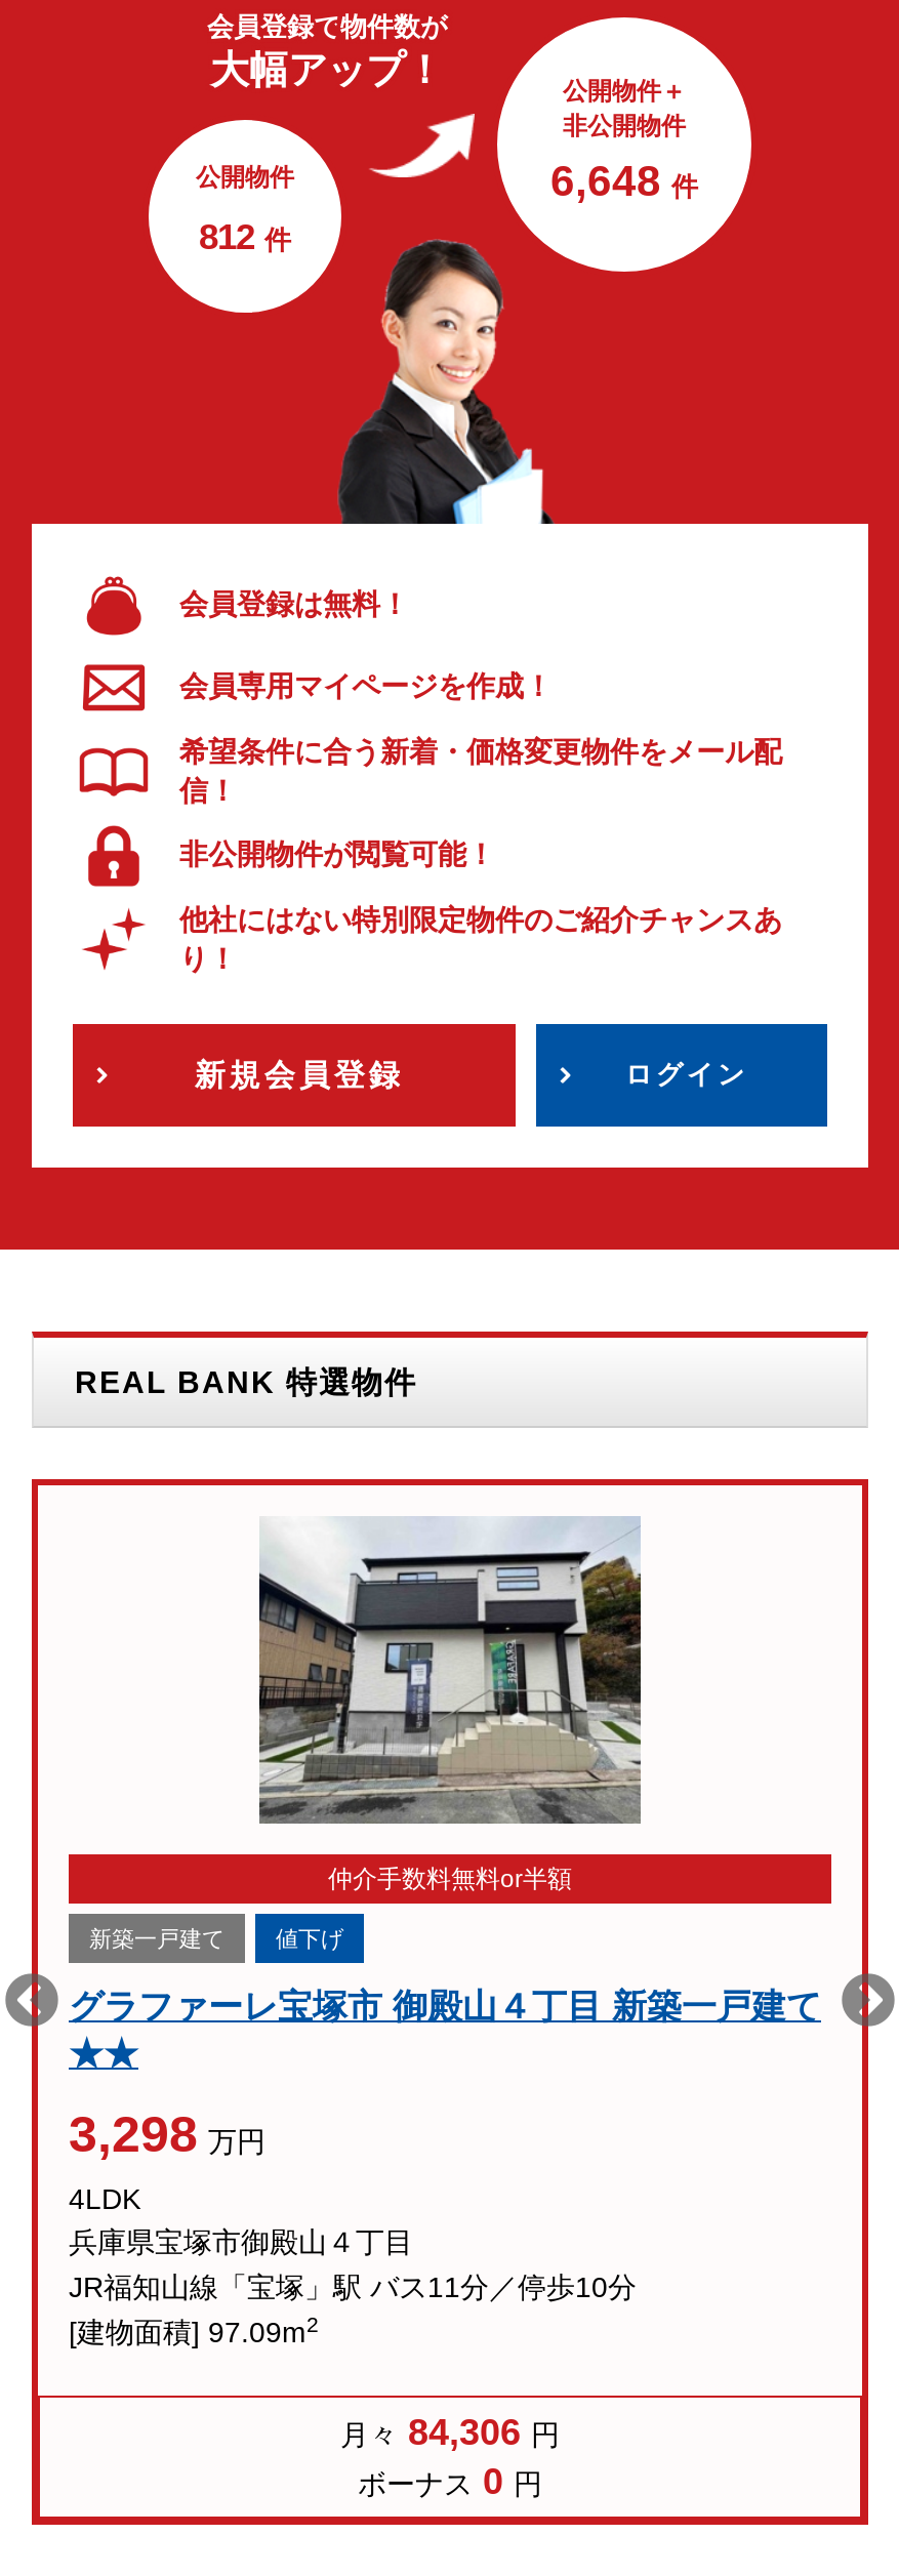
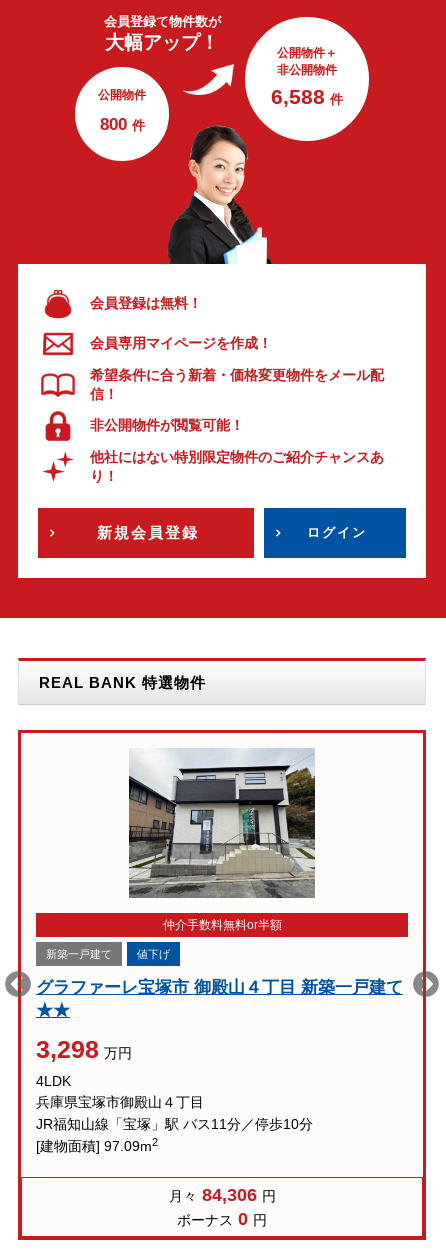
- 6,648 件
+ 6,588 件

- 812 件
+ 800 件
